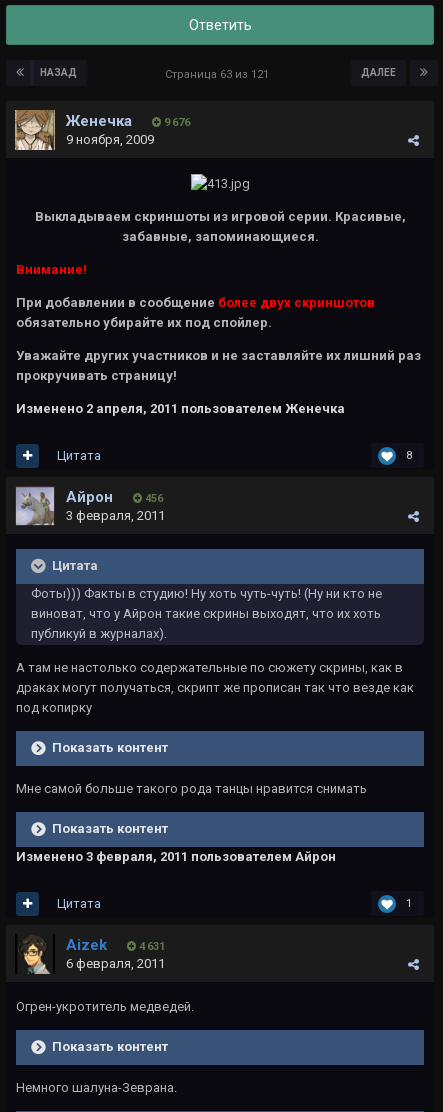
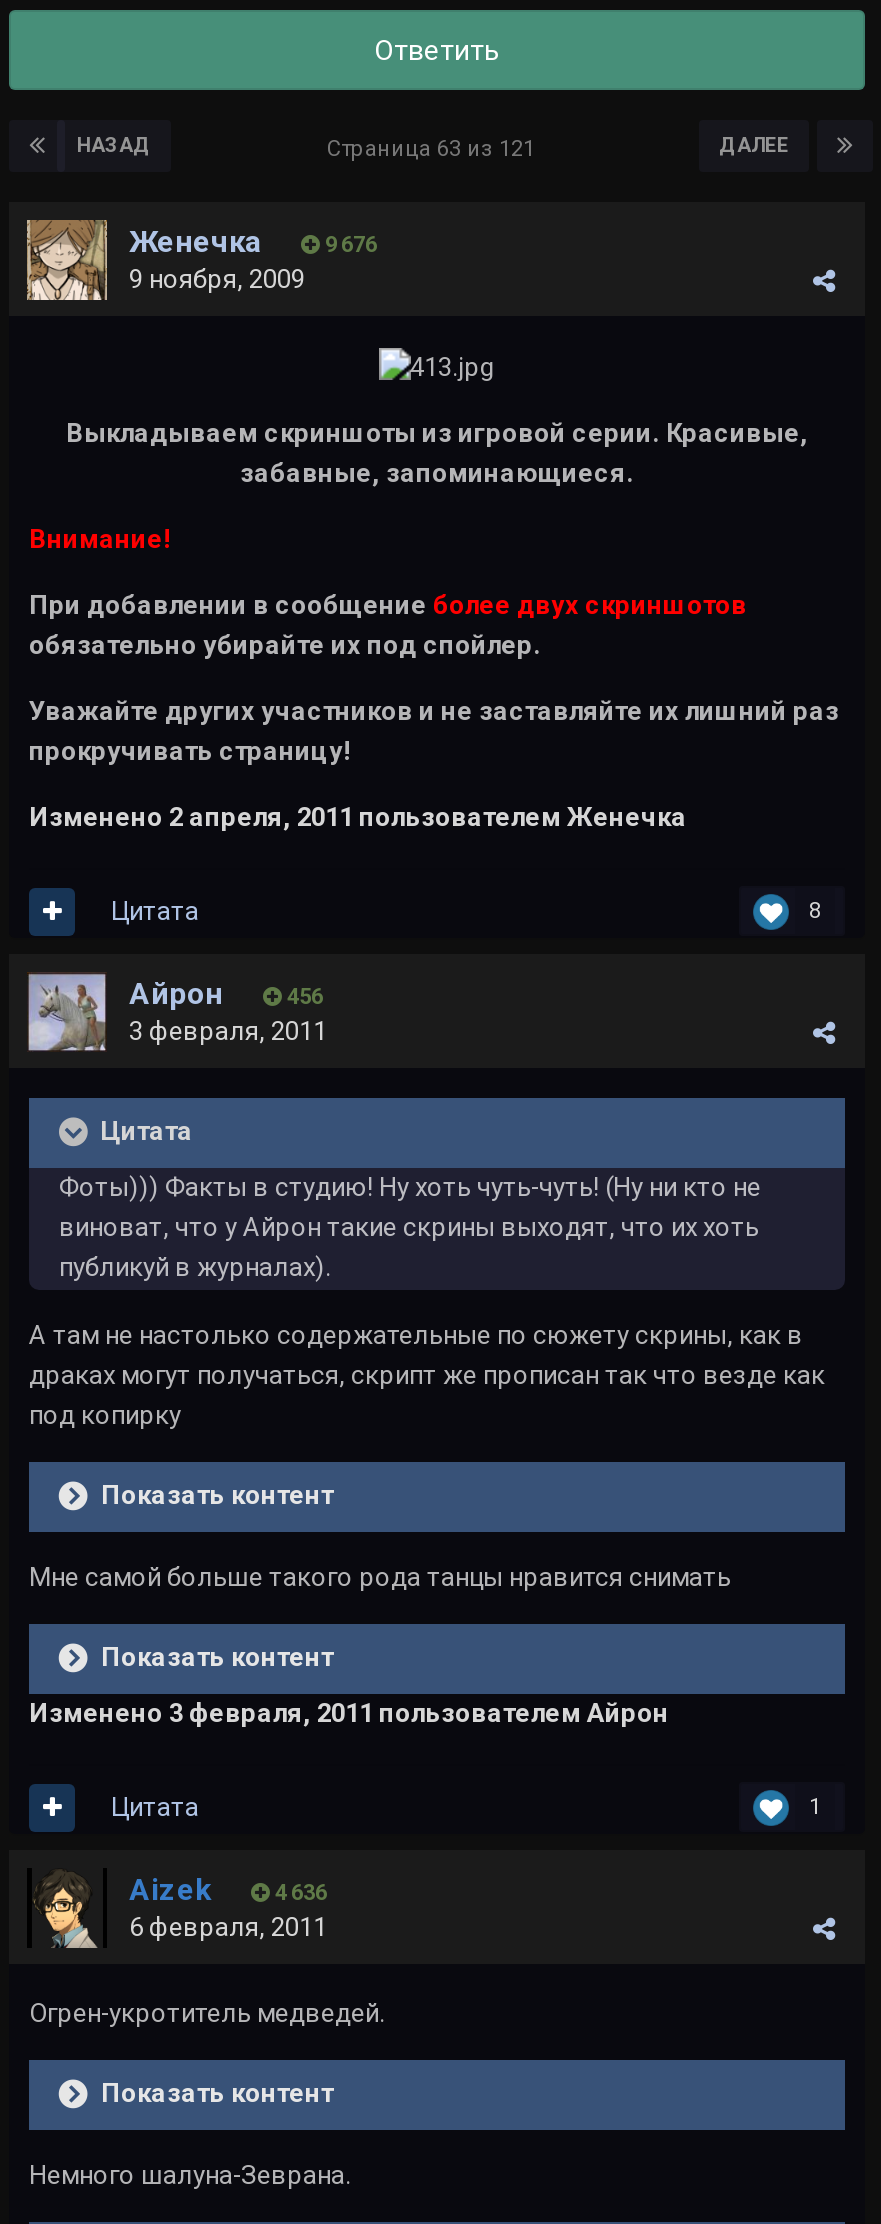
- 4 631
+ 4 636
